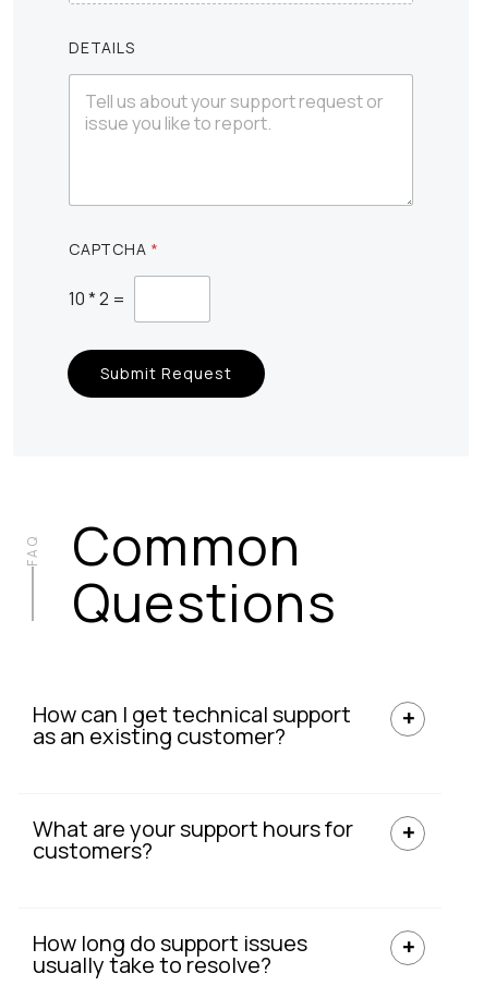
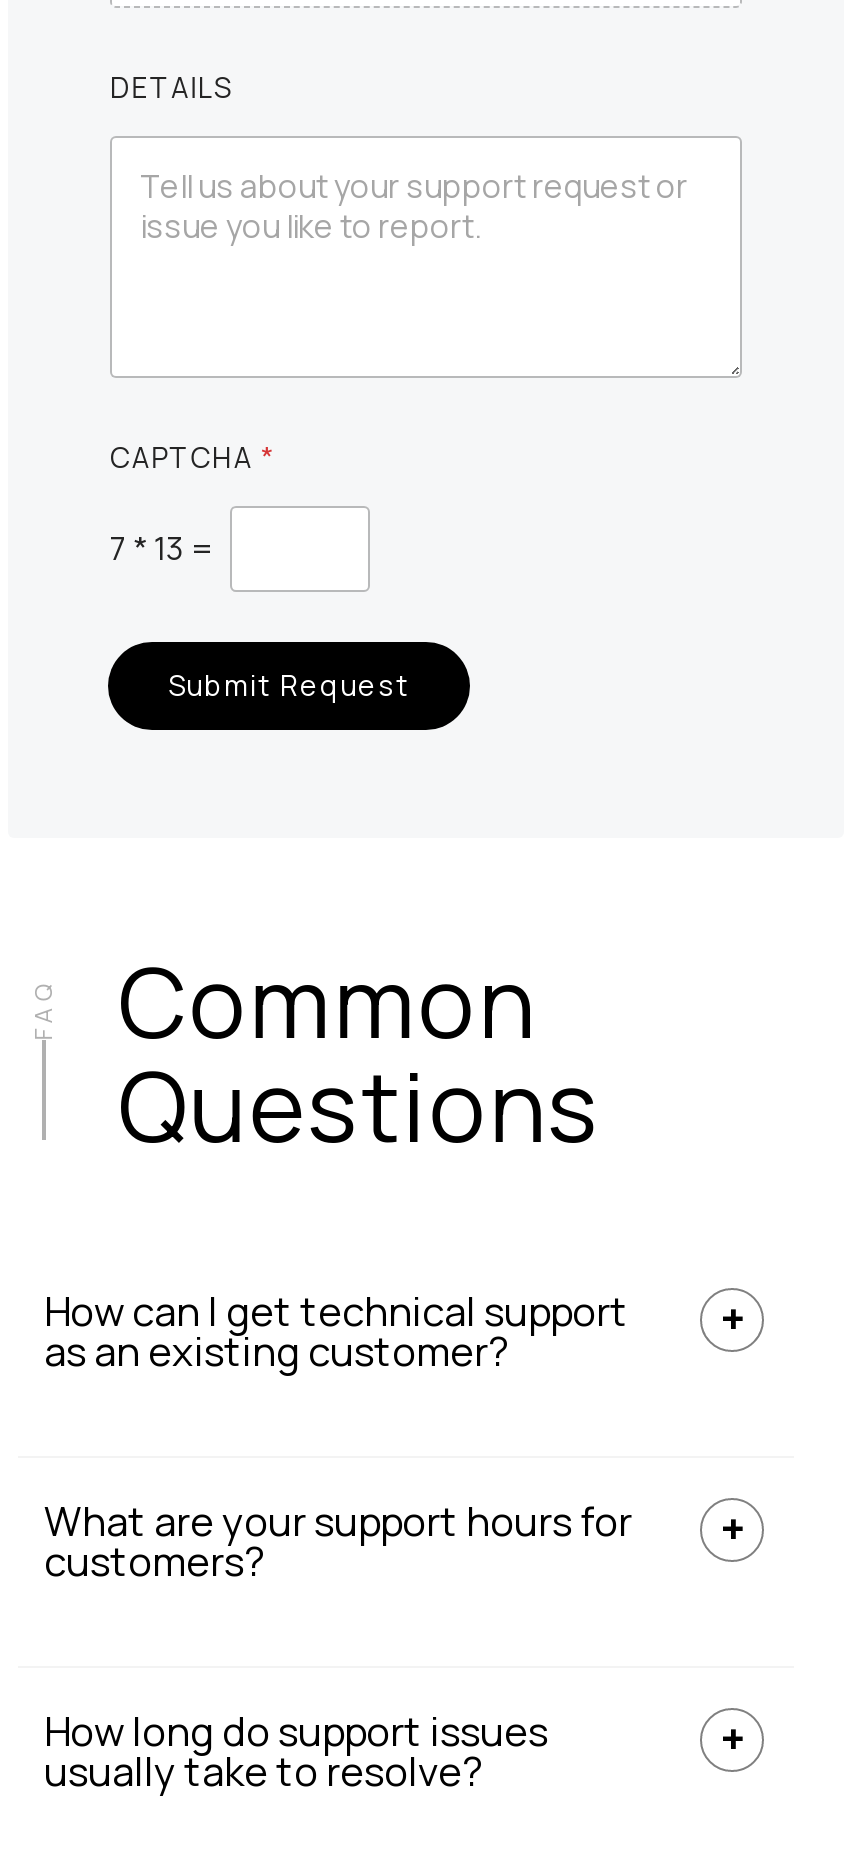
- 10 * 2 =
+ 7 * 13 =
